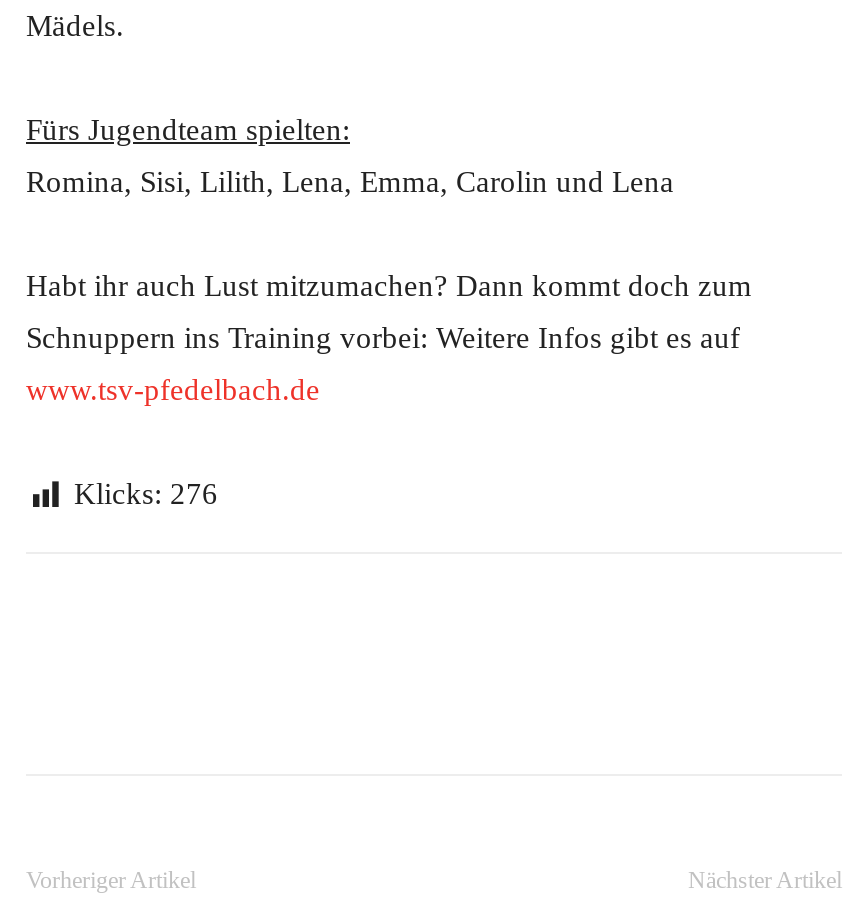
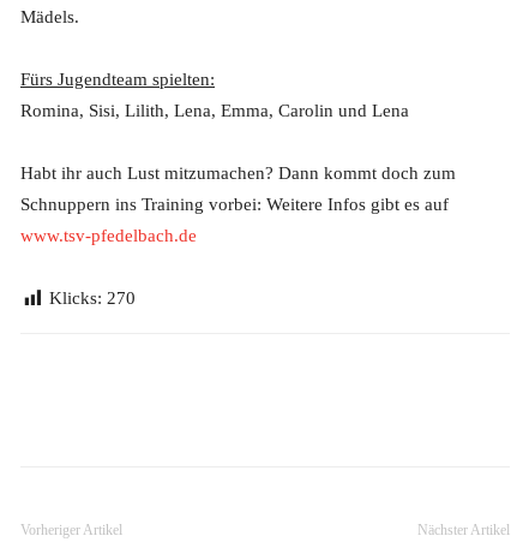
- Klicks: 276
+ Klicks: 270
